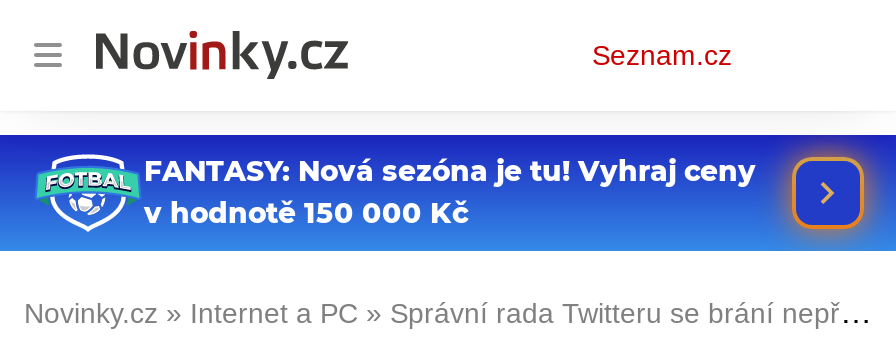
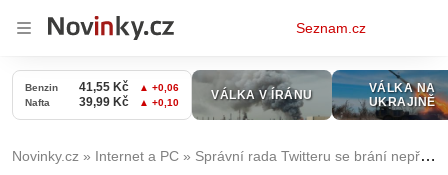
- [image]
+ [image]
